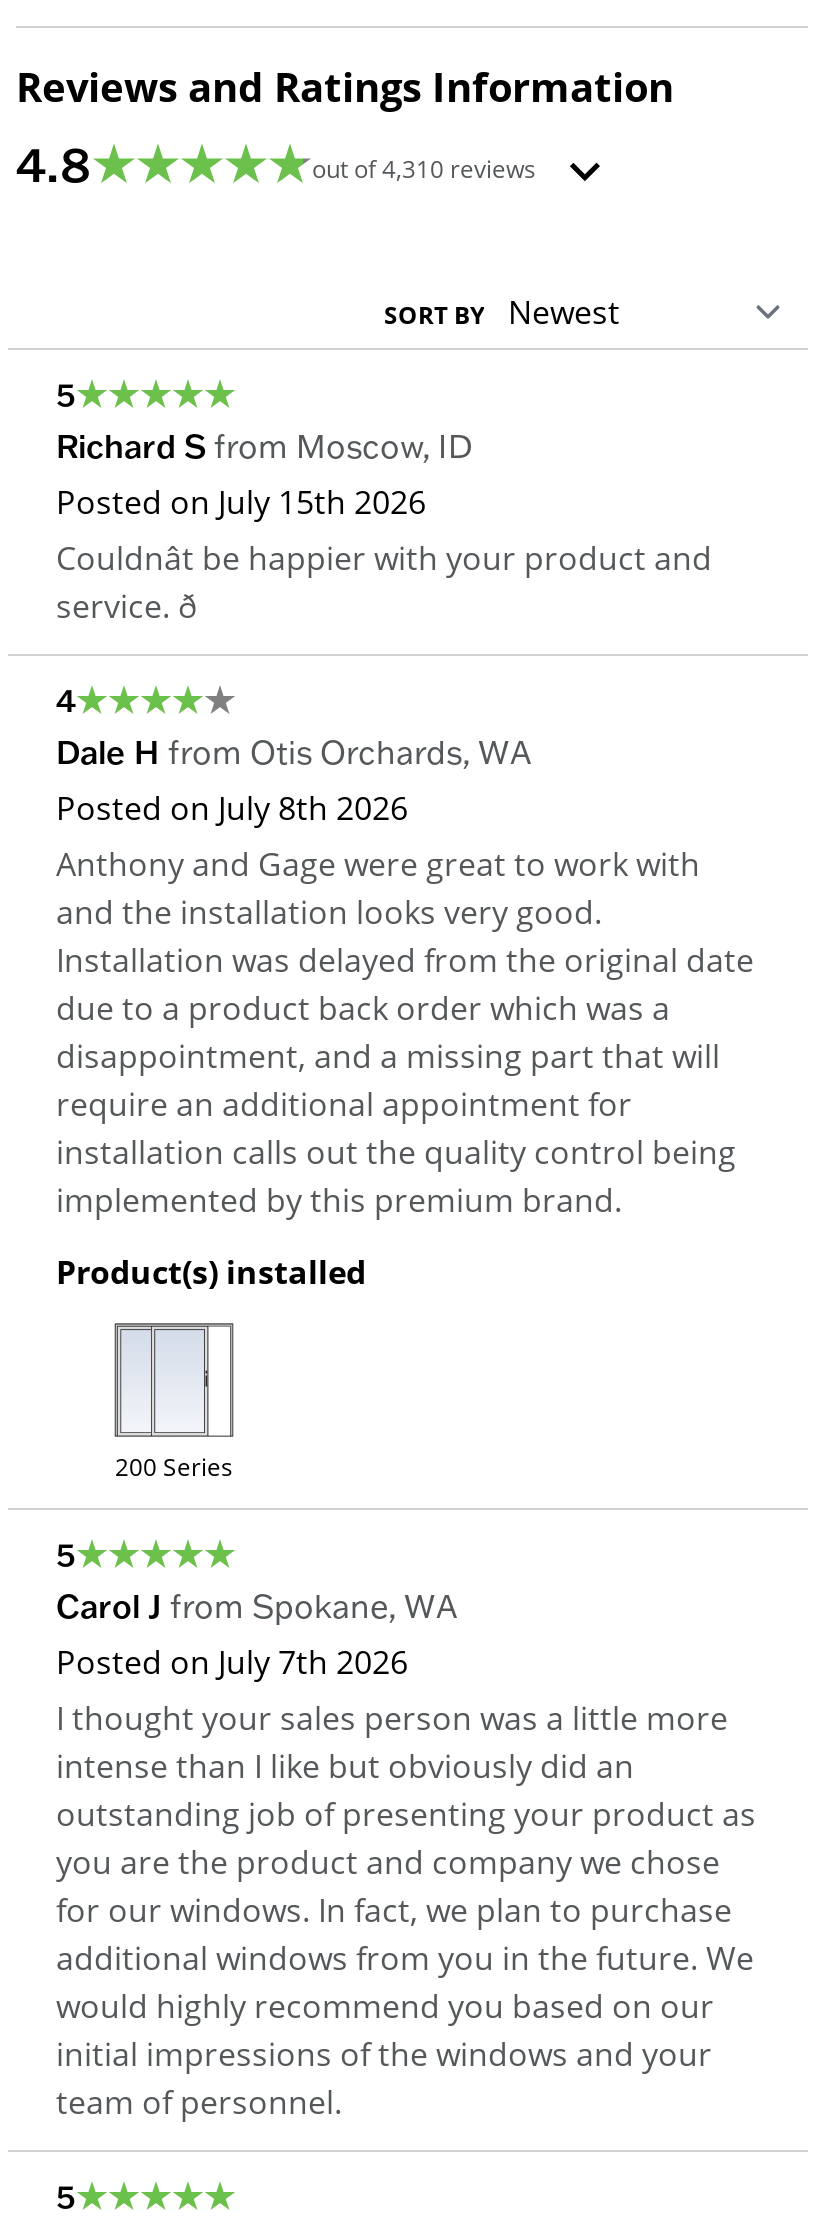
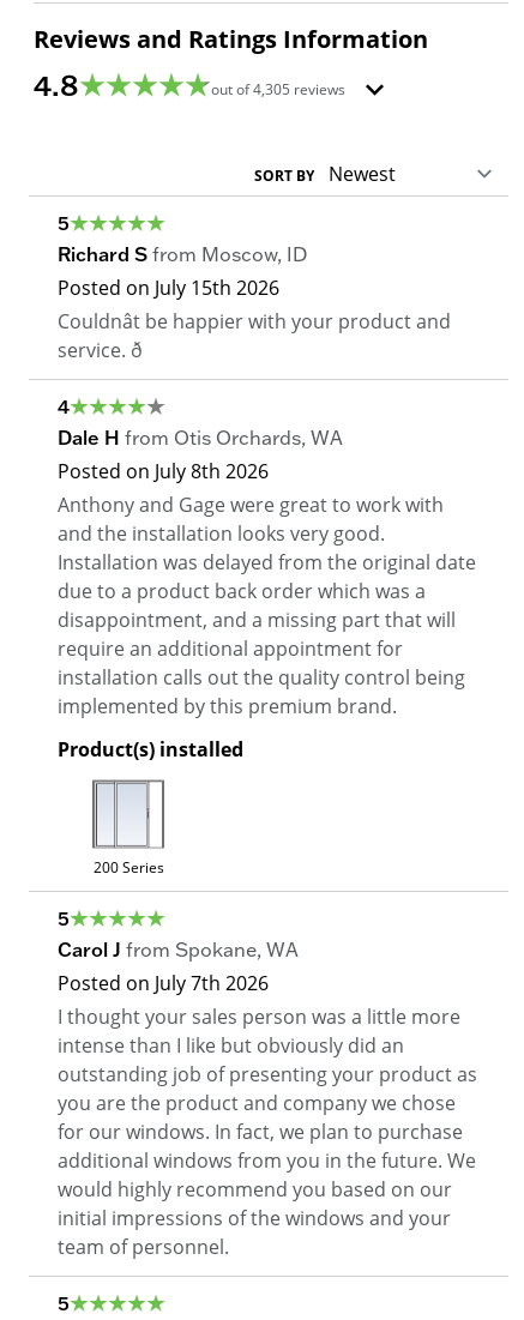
- out of4,310 reviews
+ out of4,305 reviews
